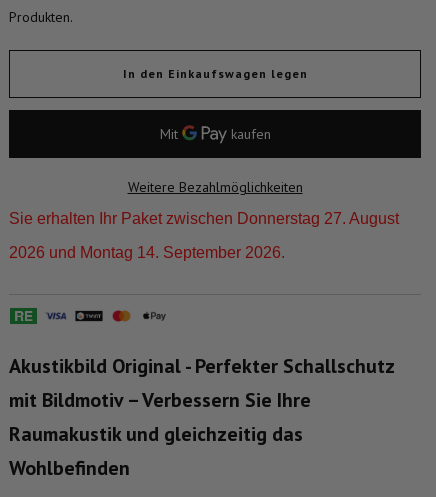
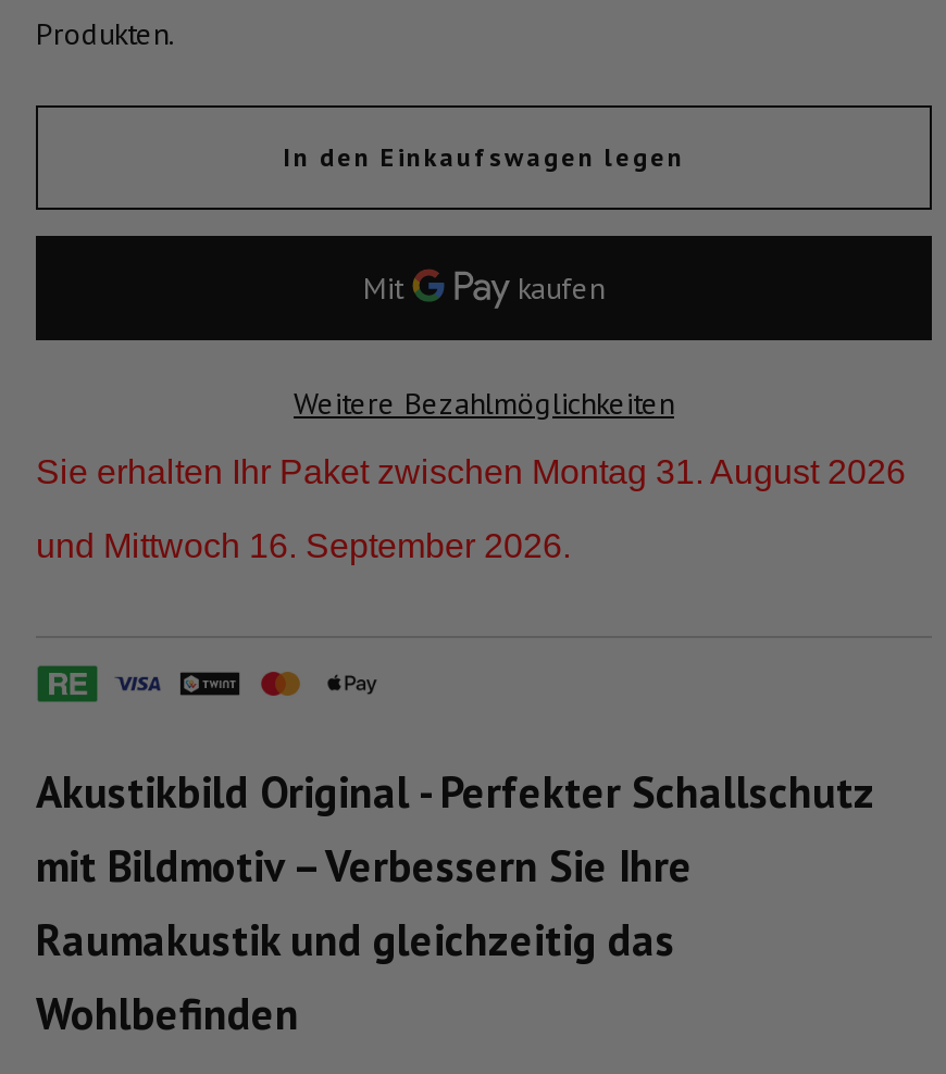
- Sie erhalten Ihr Paket zwischen Donnerstag 27. August
+ Sie erhalten Ihr Paket zwischen Montag 31. August 2026

- 2026 und Montag 14. September 2026.
+ und Mittwoch 16. September 2026.
